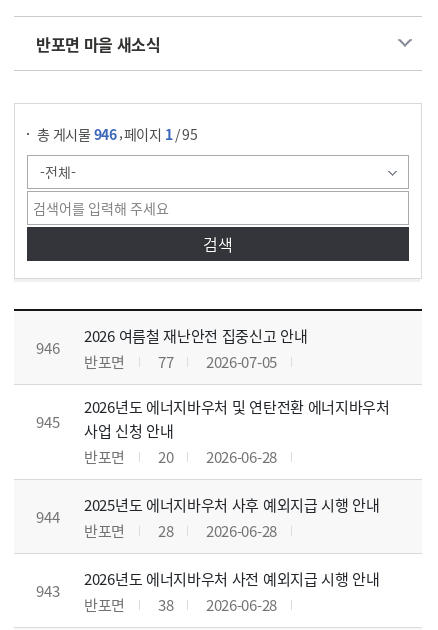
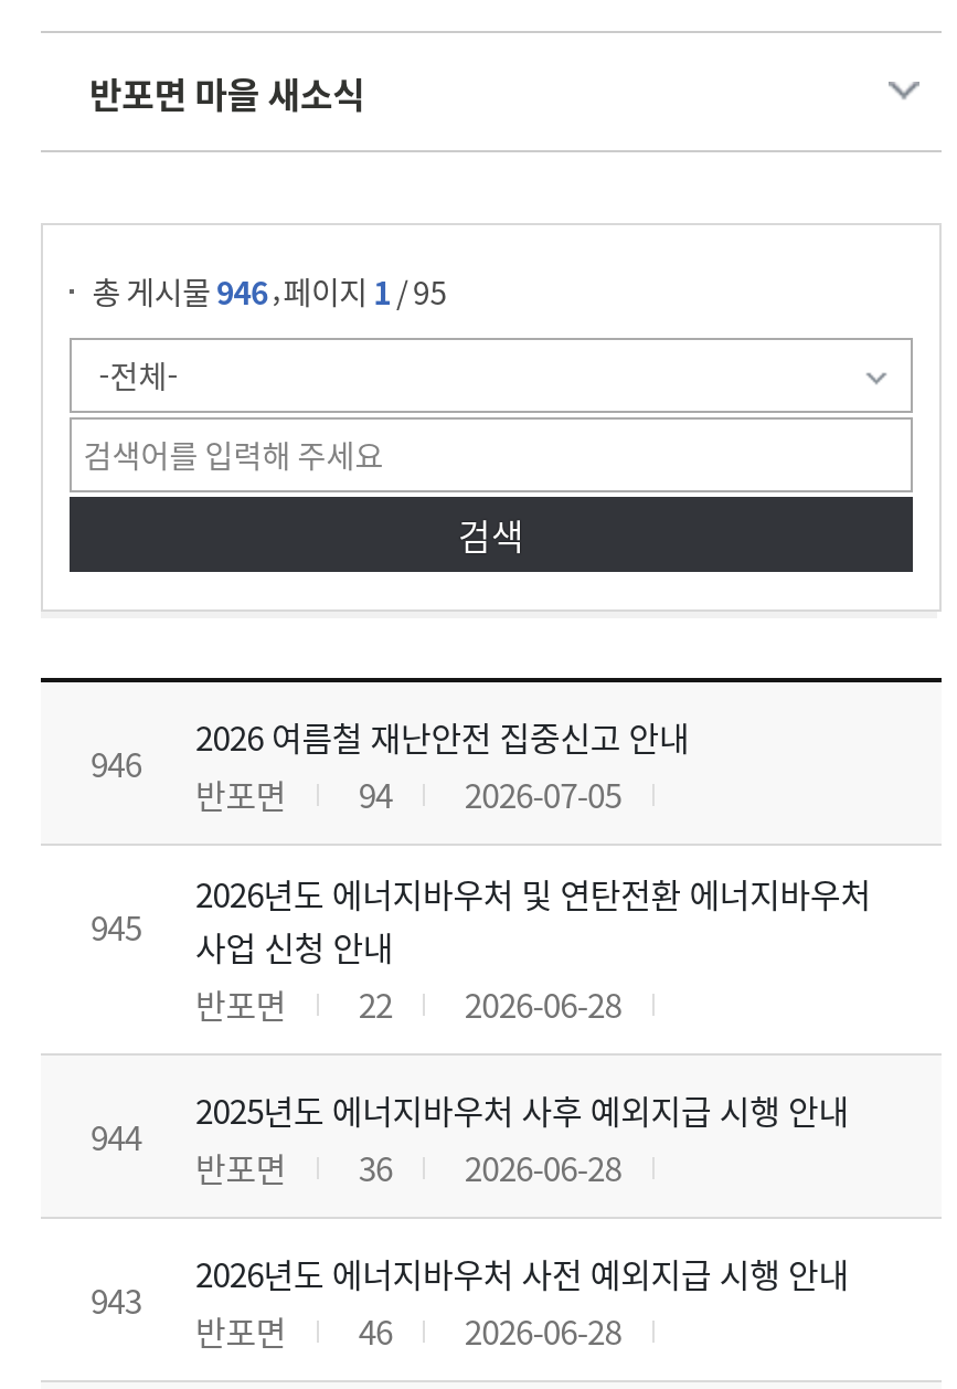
- 반포면 77 2026-07-05
+ 반포면 94 2026-07-05

- 반포면 20 2026-06-28
+ 반포면 22 2026-06-28

- 반포면 28 2026-06-28
+ 반포면 36 2026-06-28

- 반포면 38 2026-06-28
+ 반포면 46 2026-06-28
